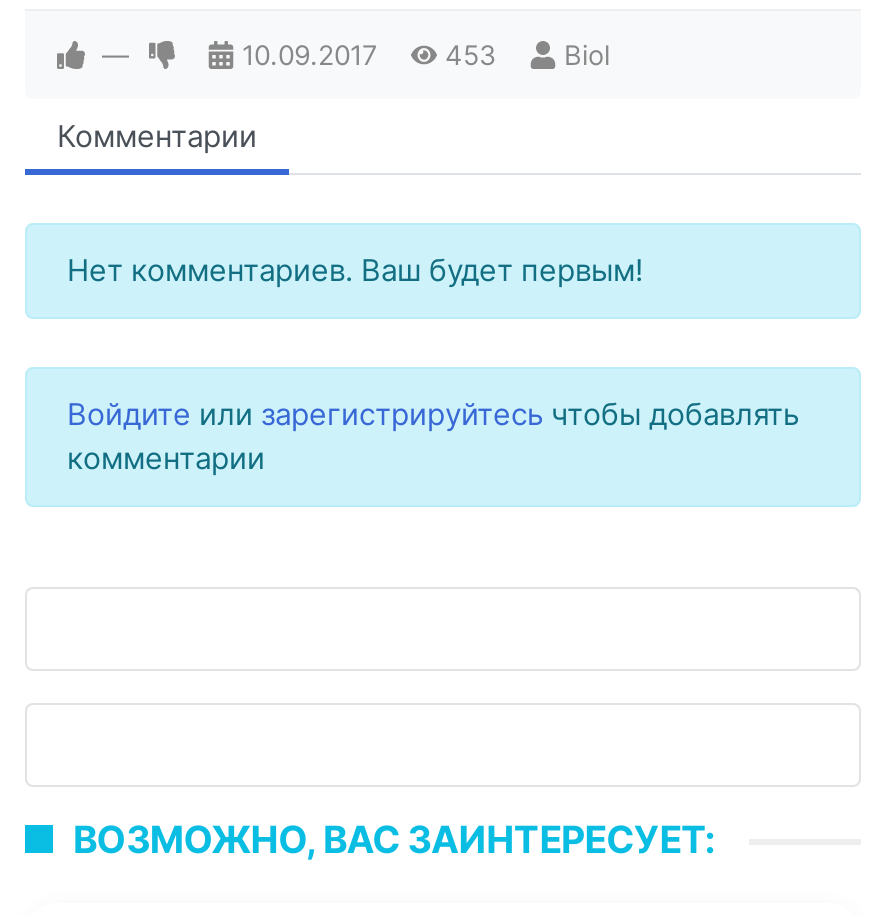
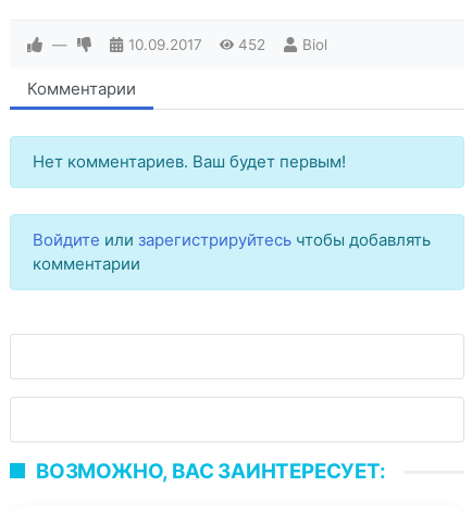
- 10.09.2017 453
+ 10.09.2017 452
